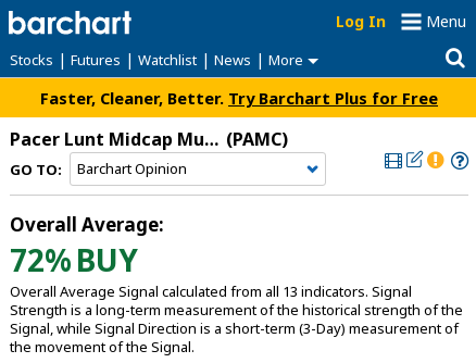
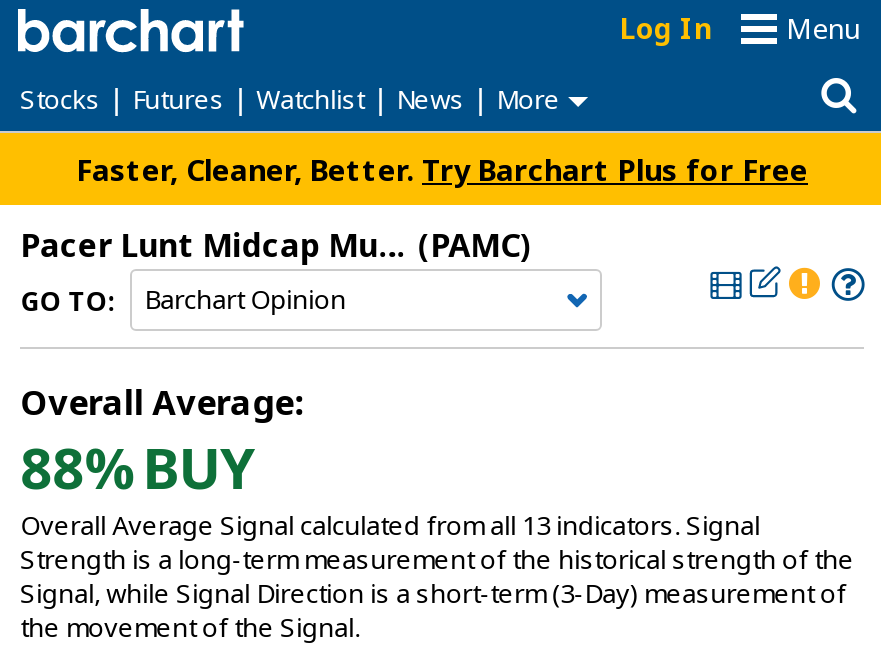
- 72% BUY
+ 88% BUY
